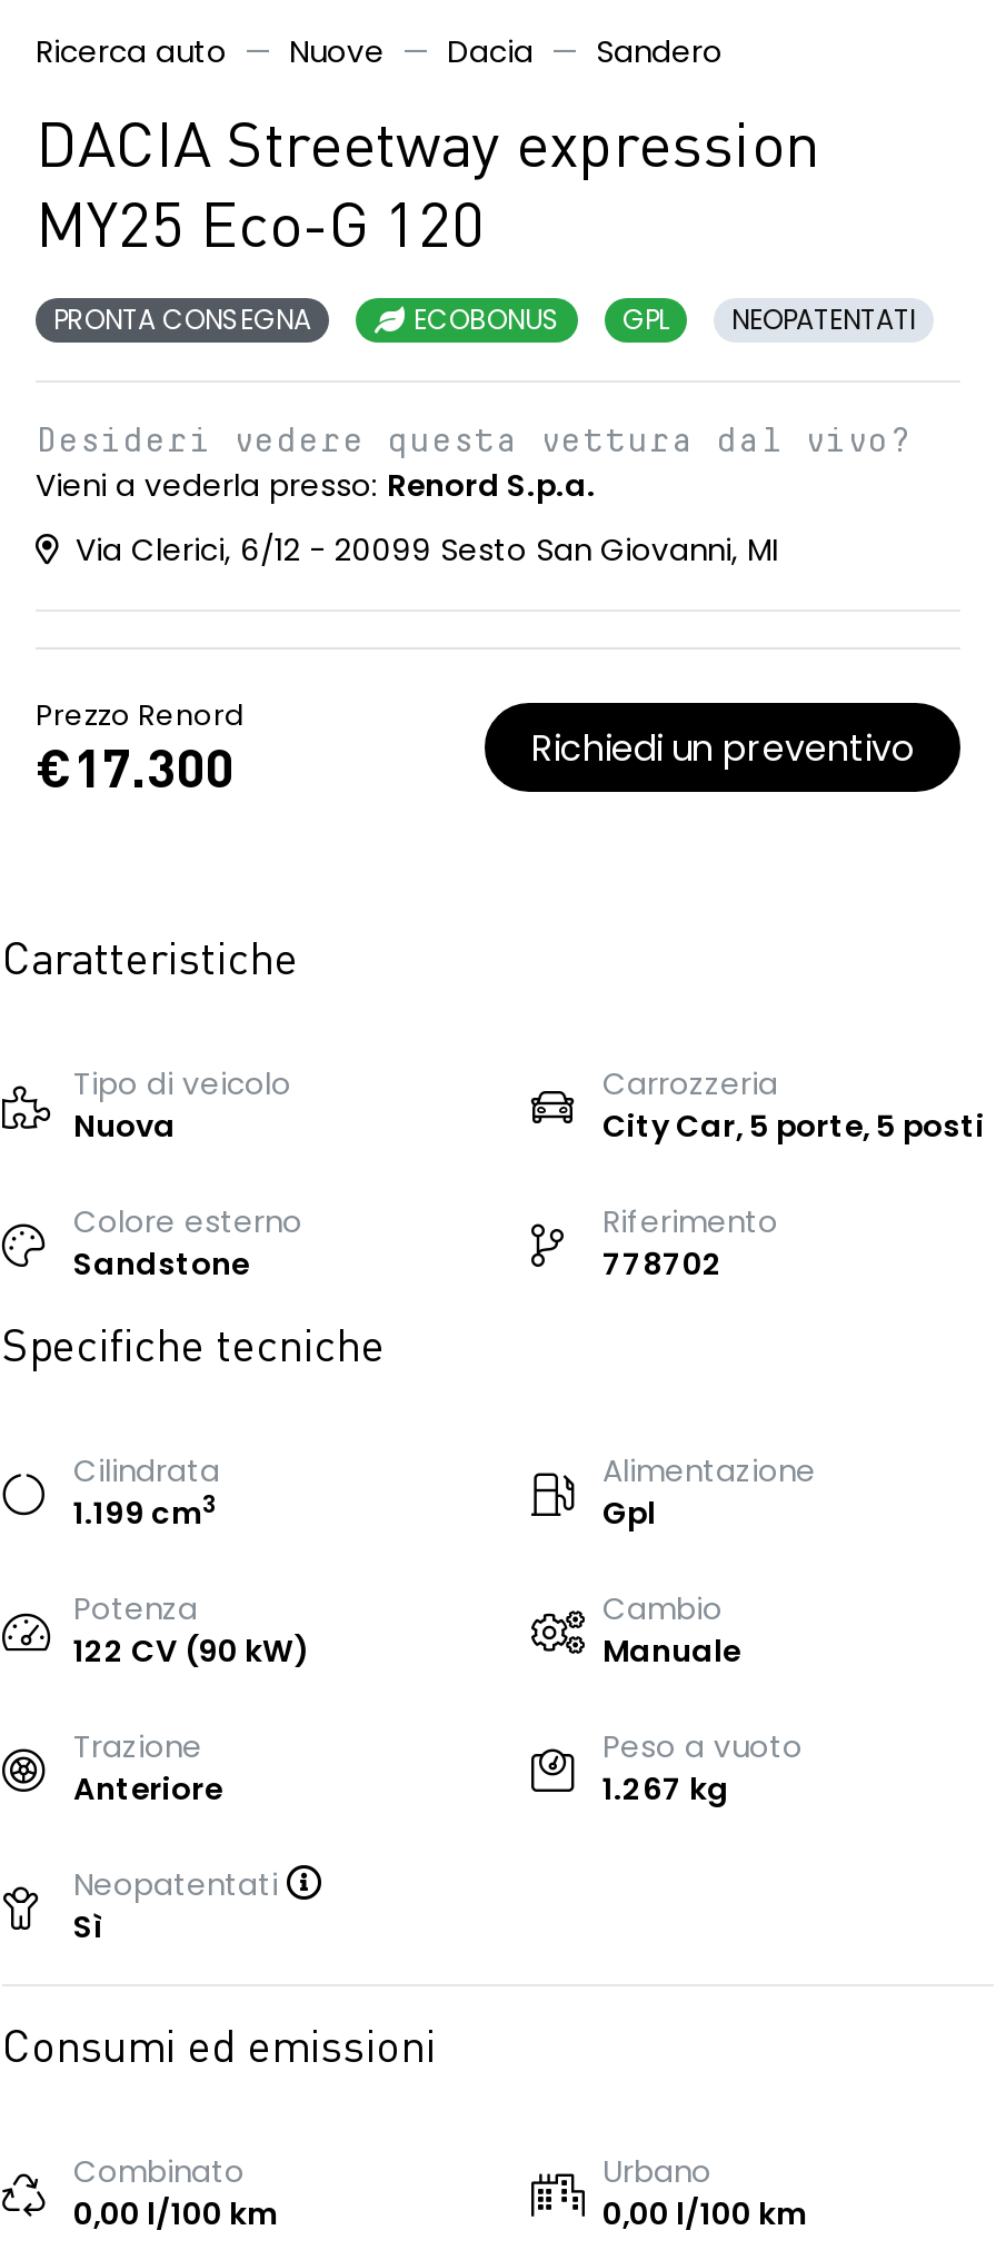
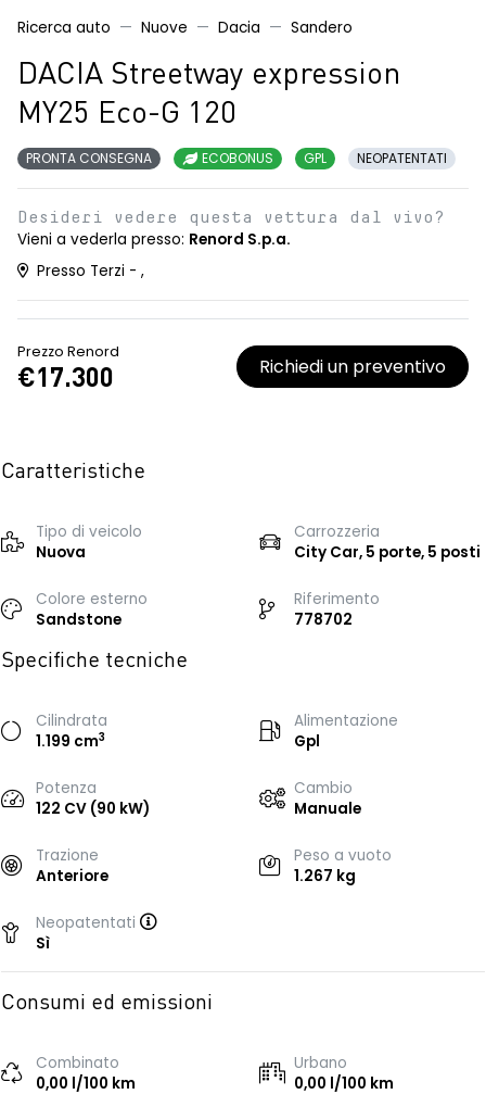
- Via Clerici, 6/12 - 20099 Sesto San Giovanni, MI
+ Presso Terzi - ,
